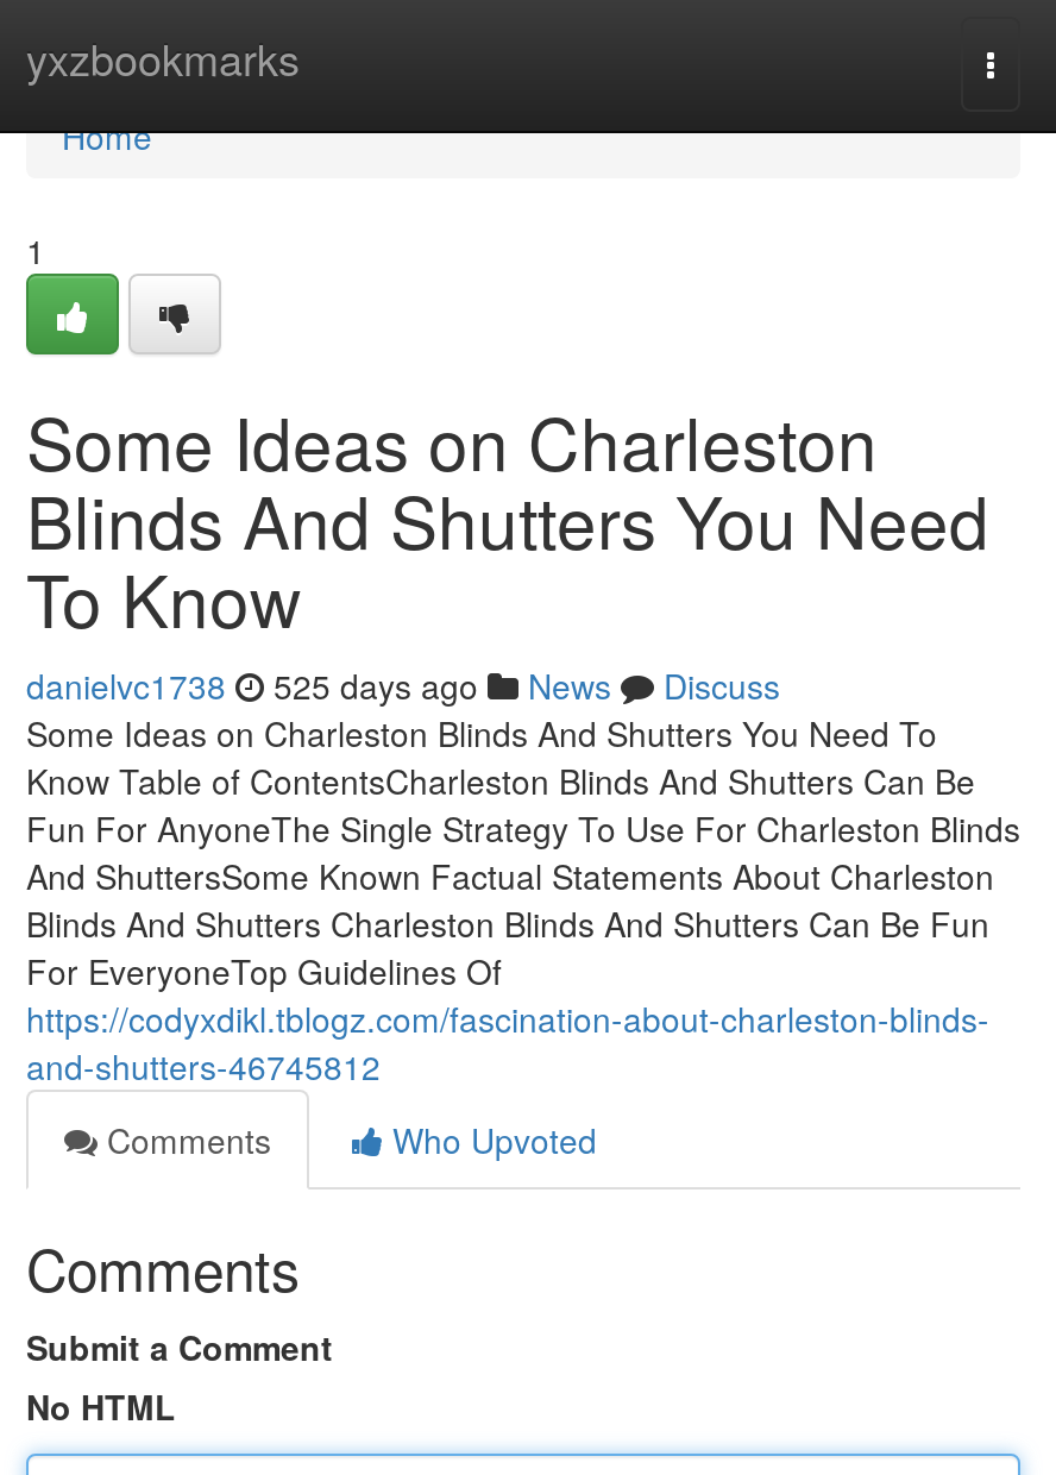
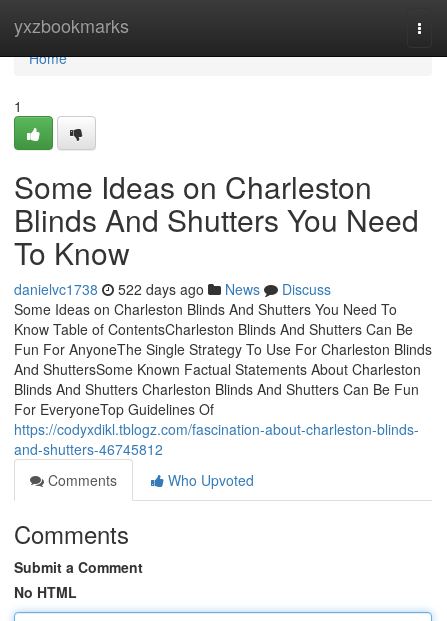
- danielvc1738 525 days ago News Discuss
+ danielvc1738 522 days ago News Discuss
